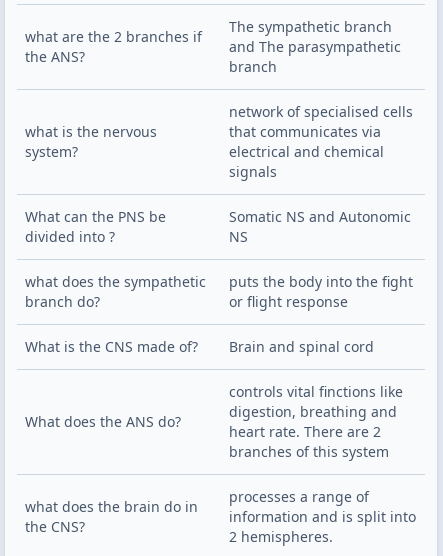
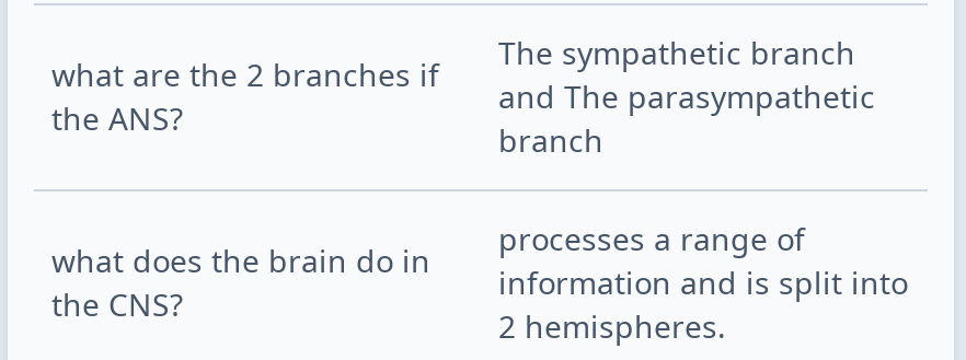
- network of specialised cells
- that communicates via
- electrical and chemical
- signals
- What can the PNS be
- divided into ?

- what is the nervous
- system?

- Somatic NS and Autonomic
- NS
- what does the sympathetic
- branch do?

- puts the body into the fight
- or flight response
- What is the CNS made of?
- Brain and spinal cord

- controls vital finctions like
- digestion, breathing and
- heart rate. There are 2
- branches of this system

- What does the ANS do?
